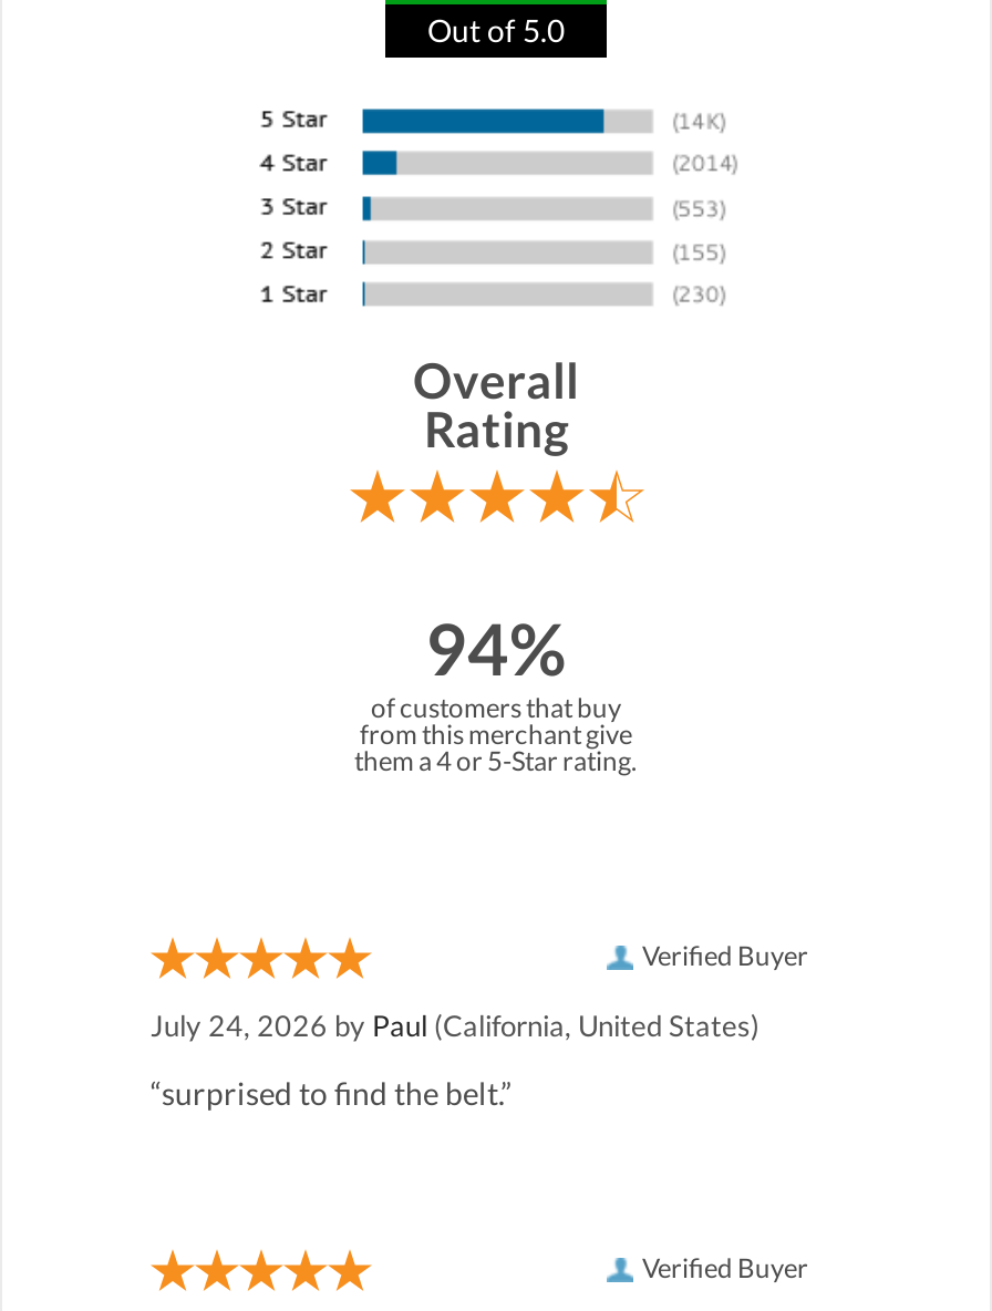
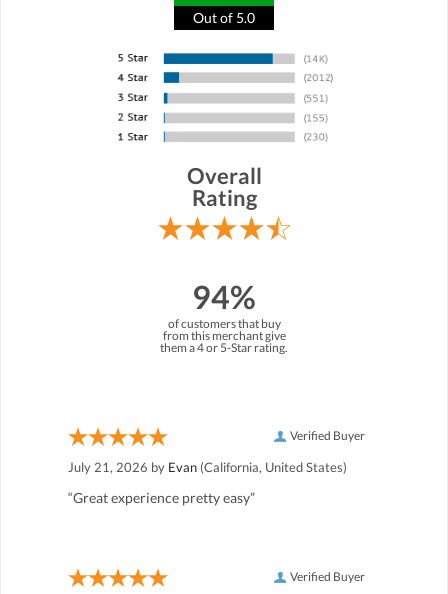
- July 24, 2026 by Paul (California, United States)
+ July 21, 2026 by Evan (California, United States)

- “surprised to find the belt.”
+ “Great experience pretty easy”
